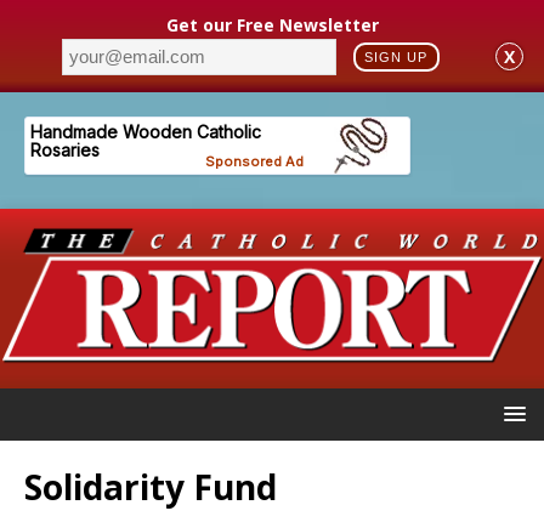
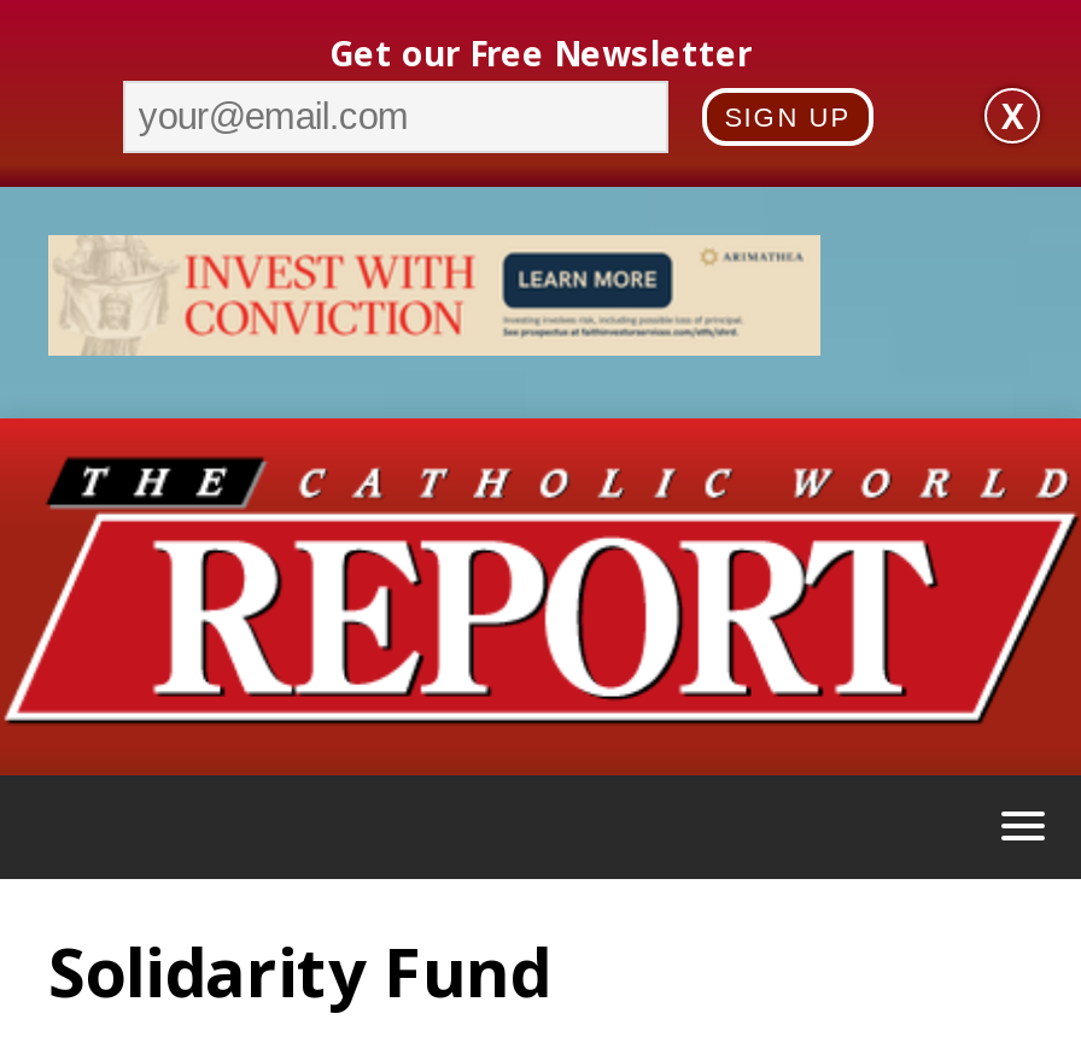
- [image]
+ [image]
